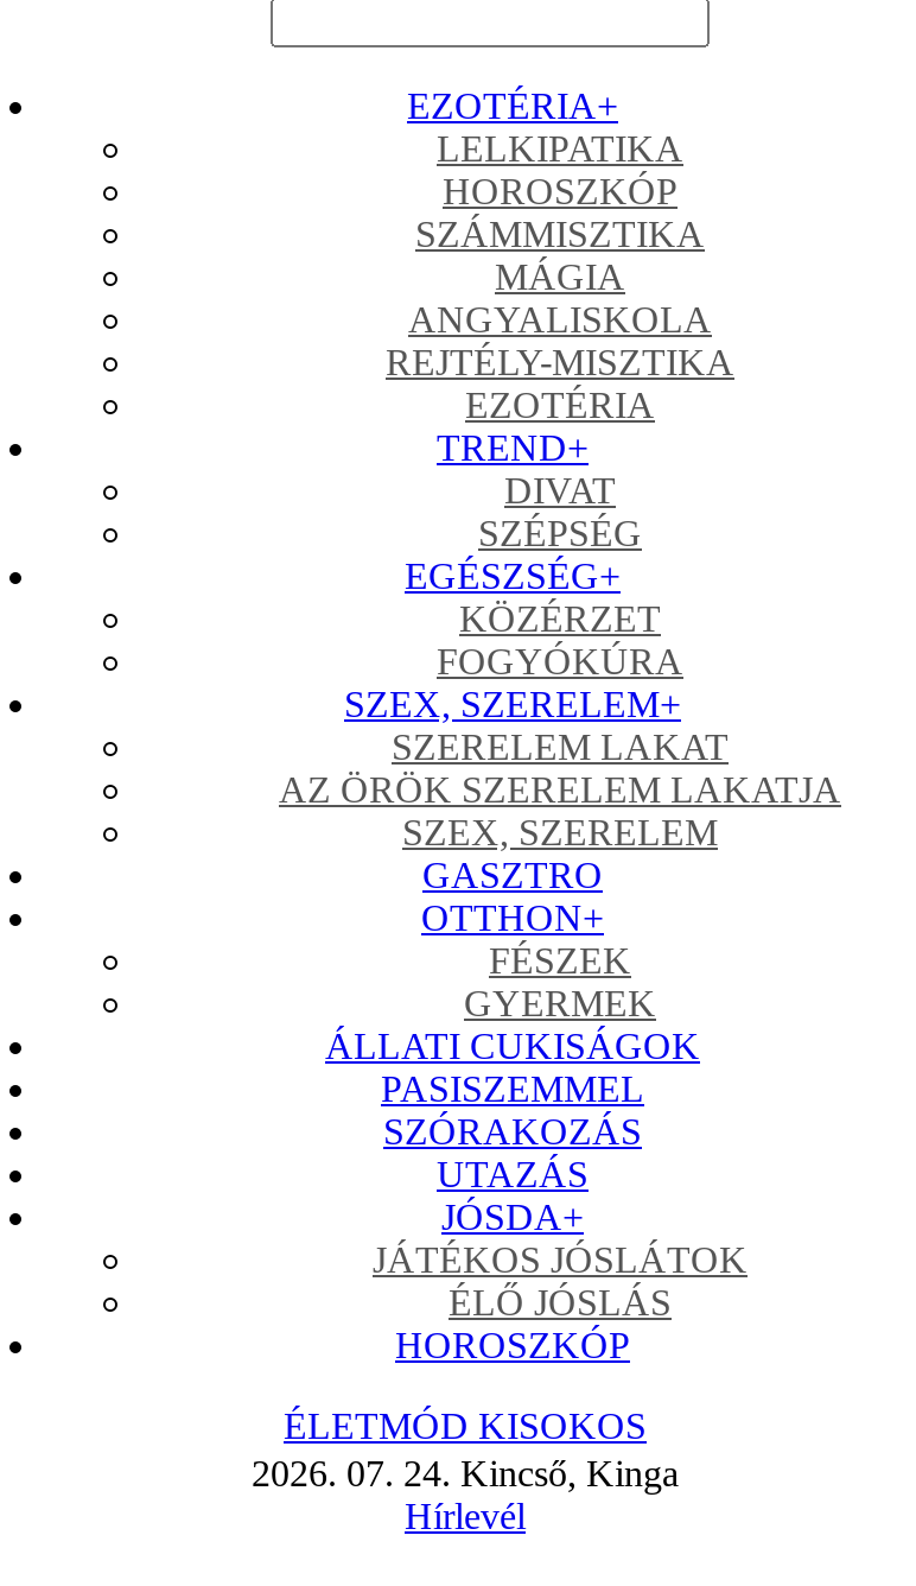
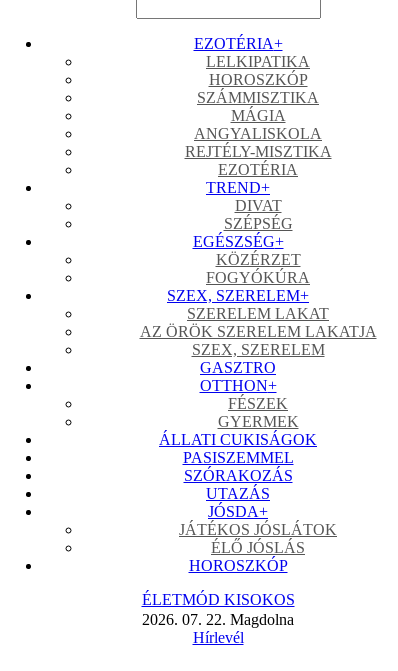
- 2026. 07. 24. Kincső, Kinga
+ 2026. 07. 22. Magdolna
